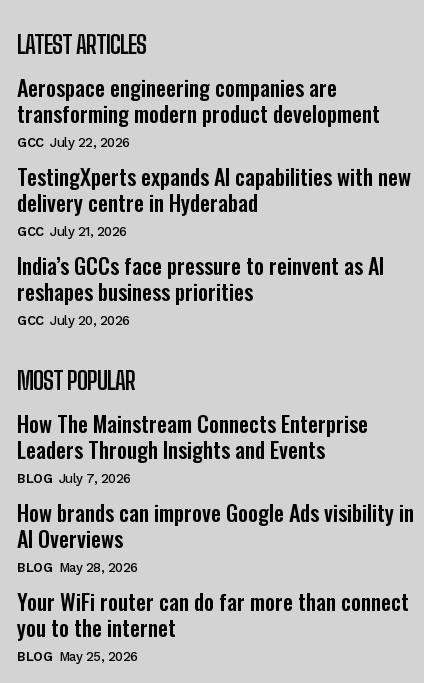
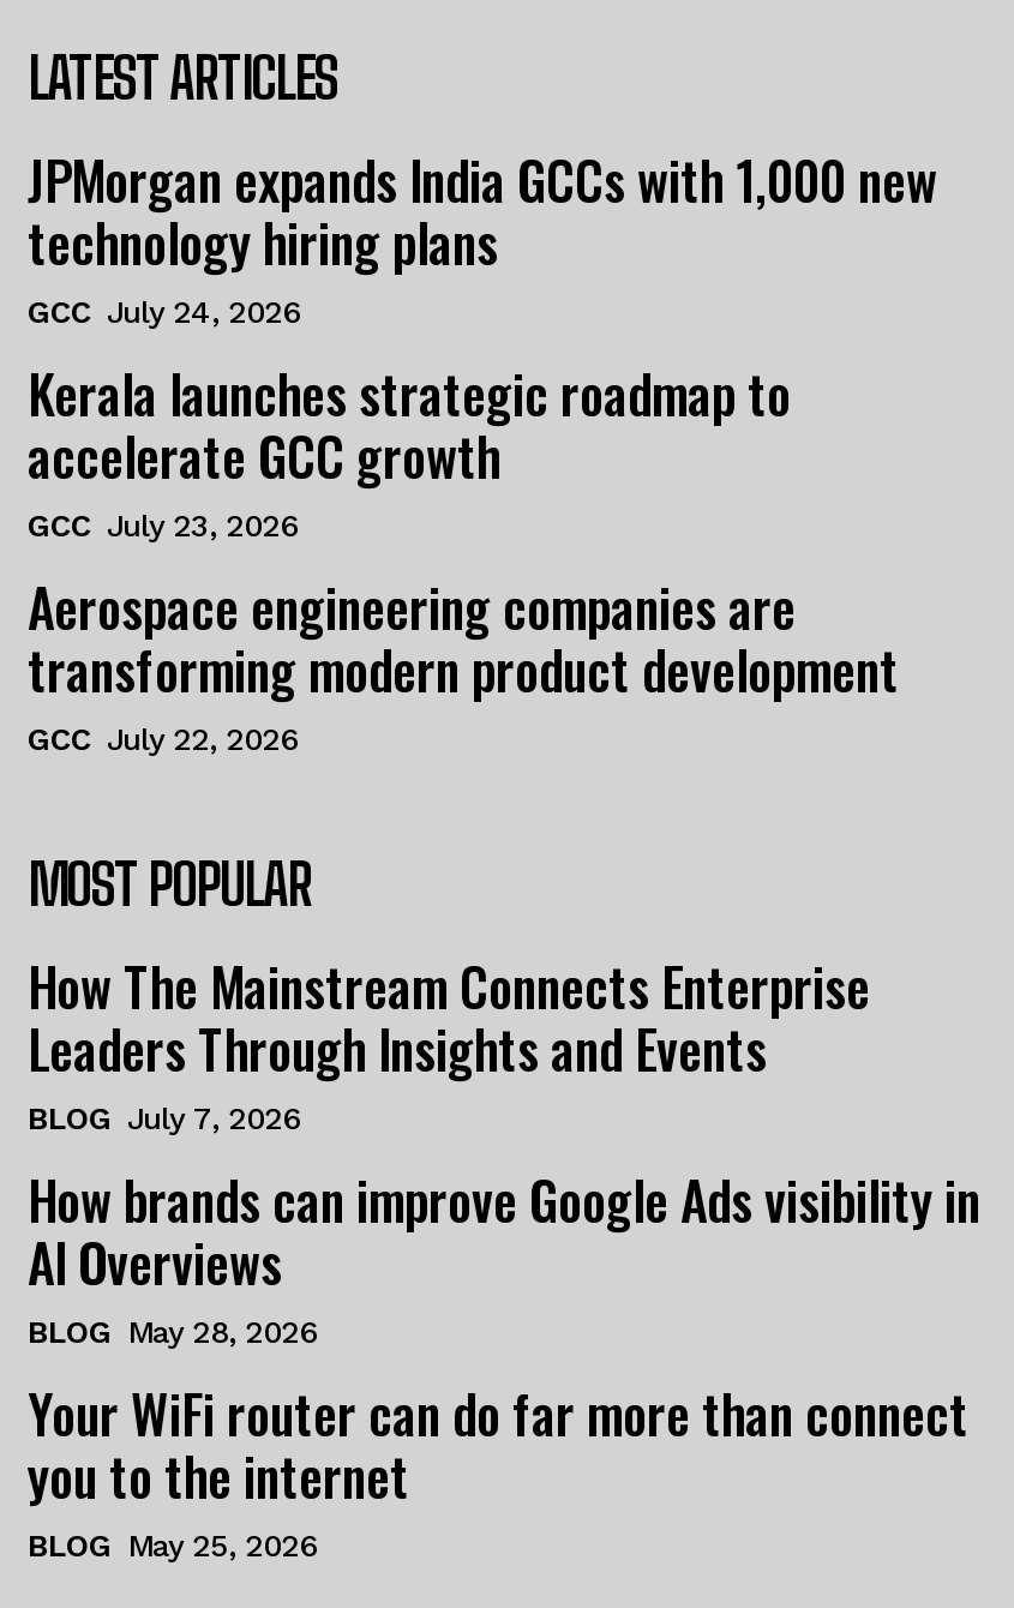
+ JPMorgan expands India GCCs with 1,000 new
+ technology hiring plans
+ GCC July 24, 2026
+ Kerala launches strategic roadmap to
+ accelerate GCC growth
+ GCC July 23, 2026

moved down: Aerospace engineering companies are | transforming modern product development | GCC July 22, 2026

- TestingXperts expands AI capabilities with new
- delivery centre in Hyderabad
- GCC July 21, 2026
- India’s GCCs face pressure to reinvent as AI
- reshapes business priorities
- GCC July 20, 2026
